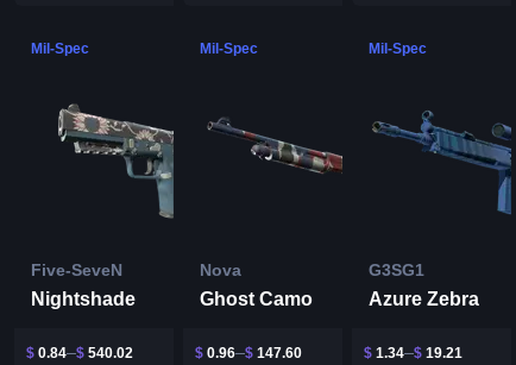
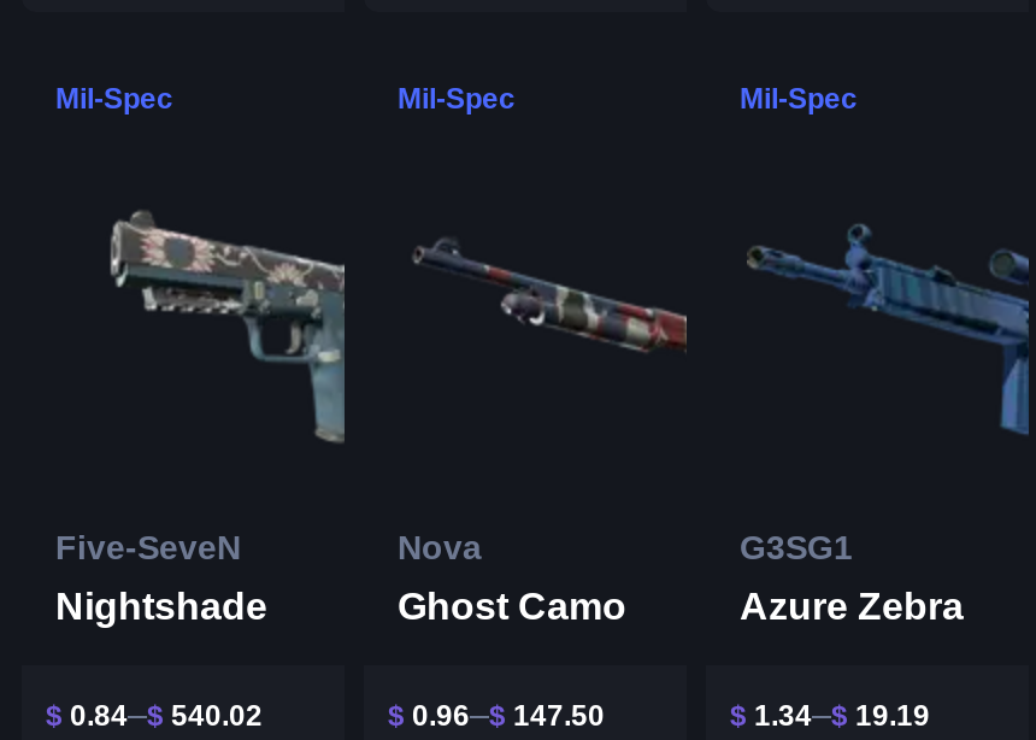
- $0.96 $147.60
+ $0.96 $147.50

- $1.34 $19.21
+ $1.34 $19.19
